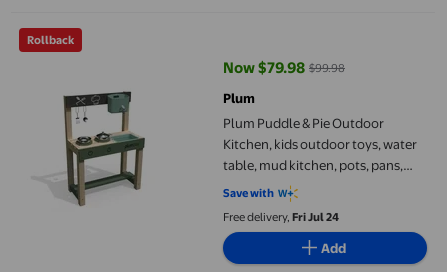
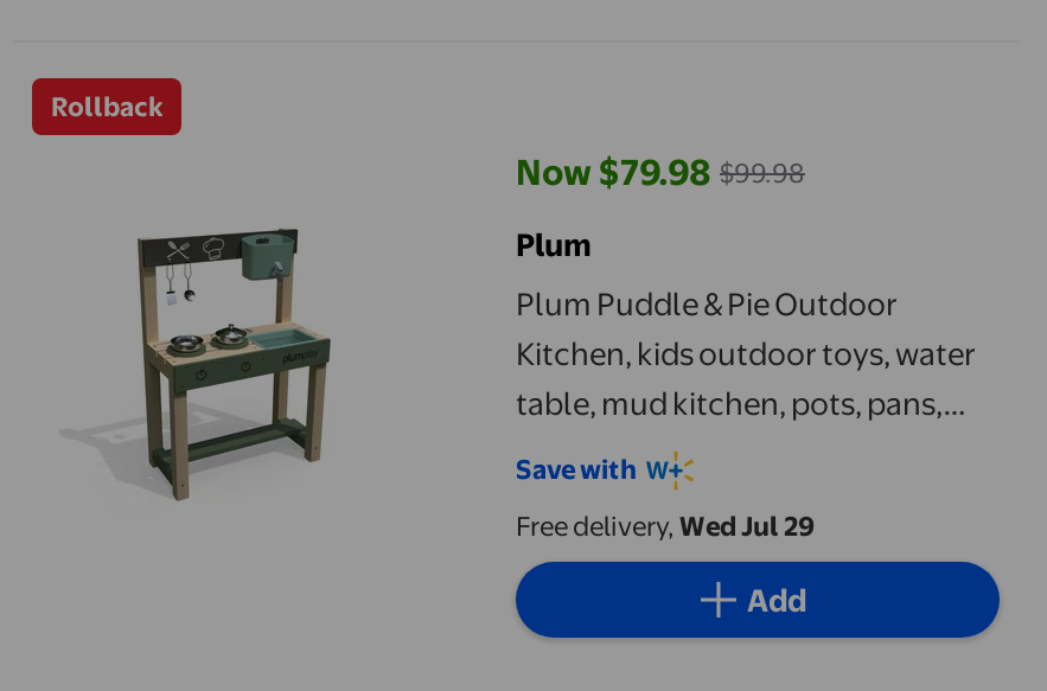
- Free delivery, Fri Jul 24
+ Free delivery, Wed Jul 29
